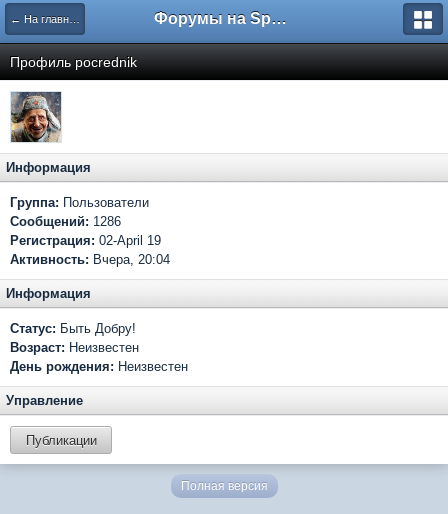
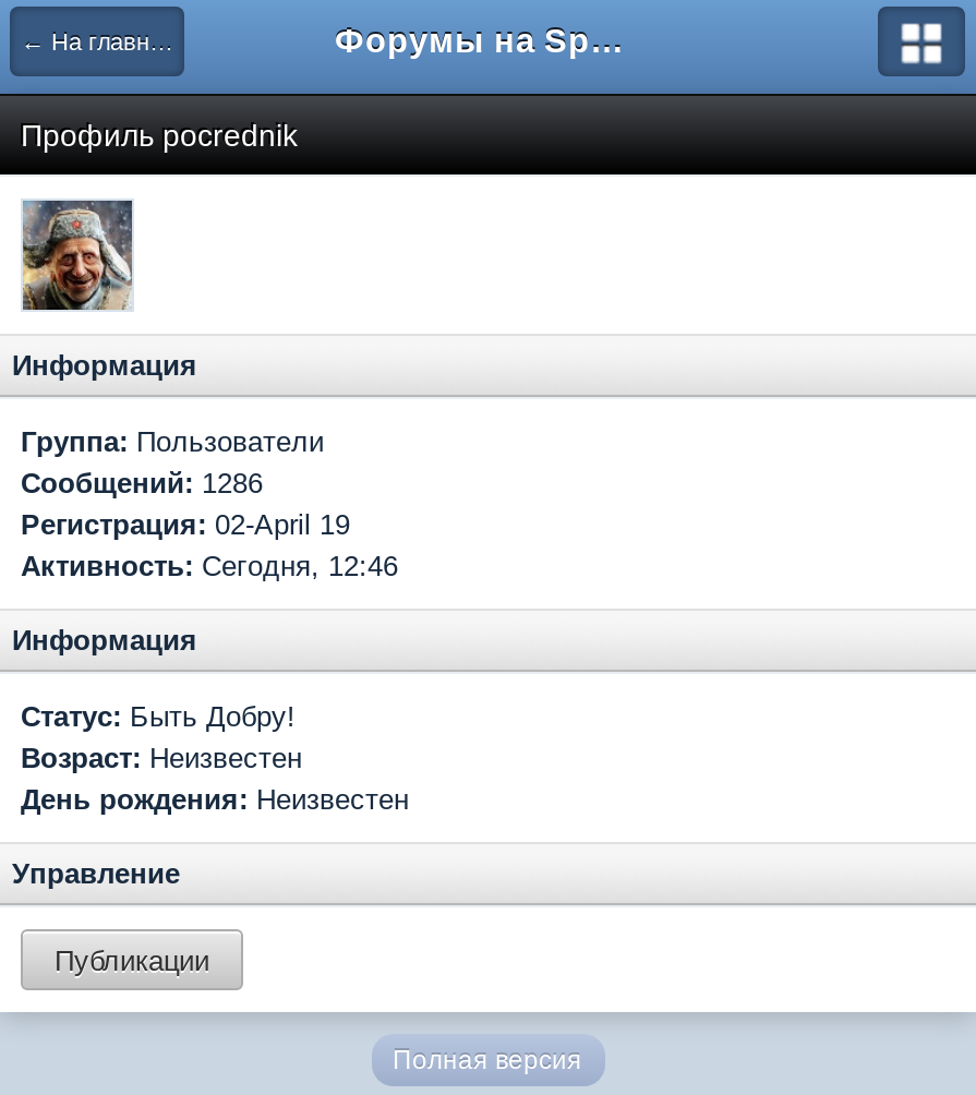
- Активность: Вчера, 20:04
+ Активность: Сегодня, 12:46
